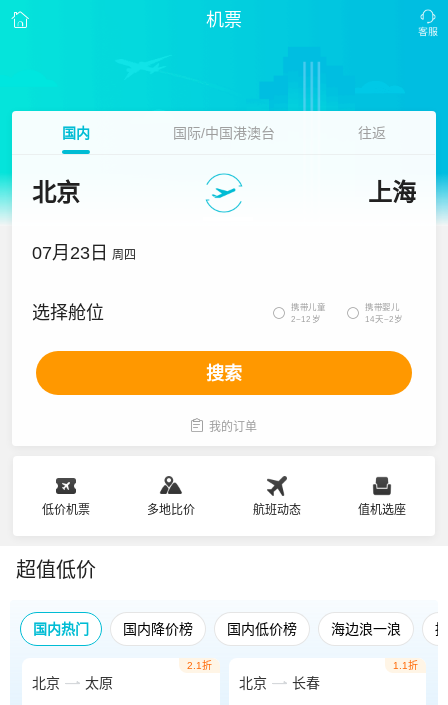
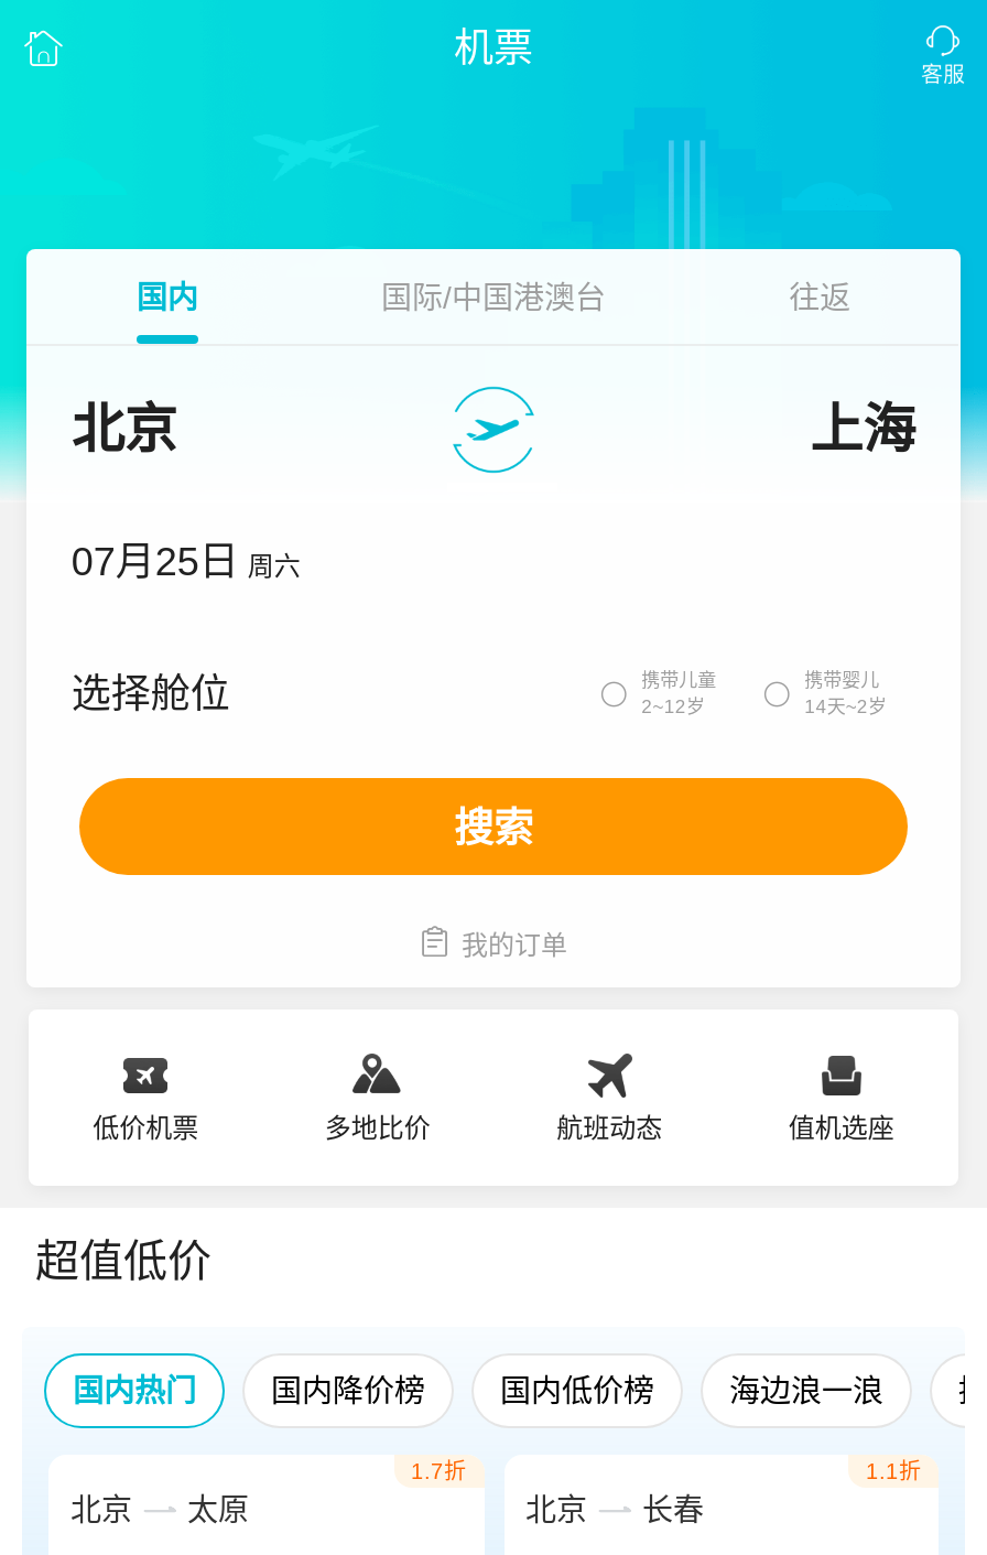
- 07月23日 周四
+ 07月25日 周六

- 2.1折
+ 1.7折
